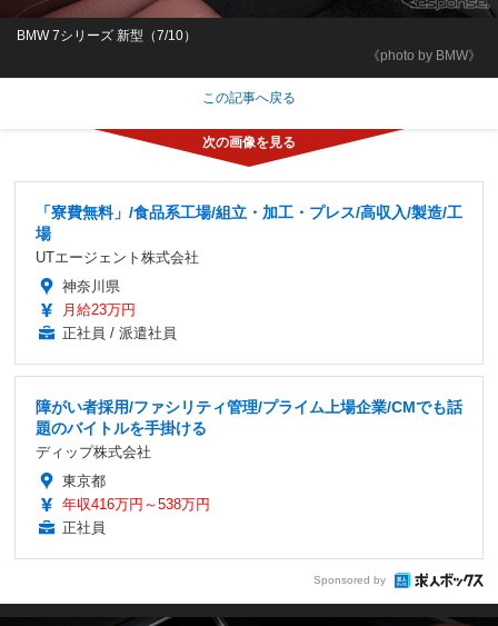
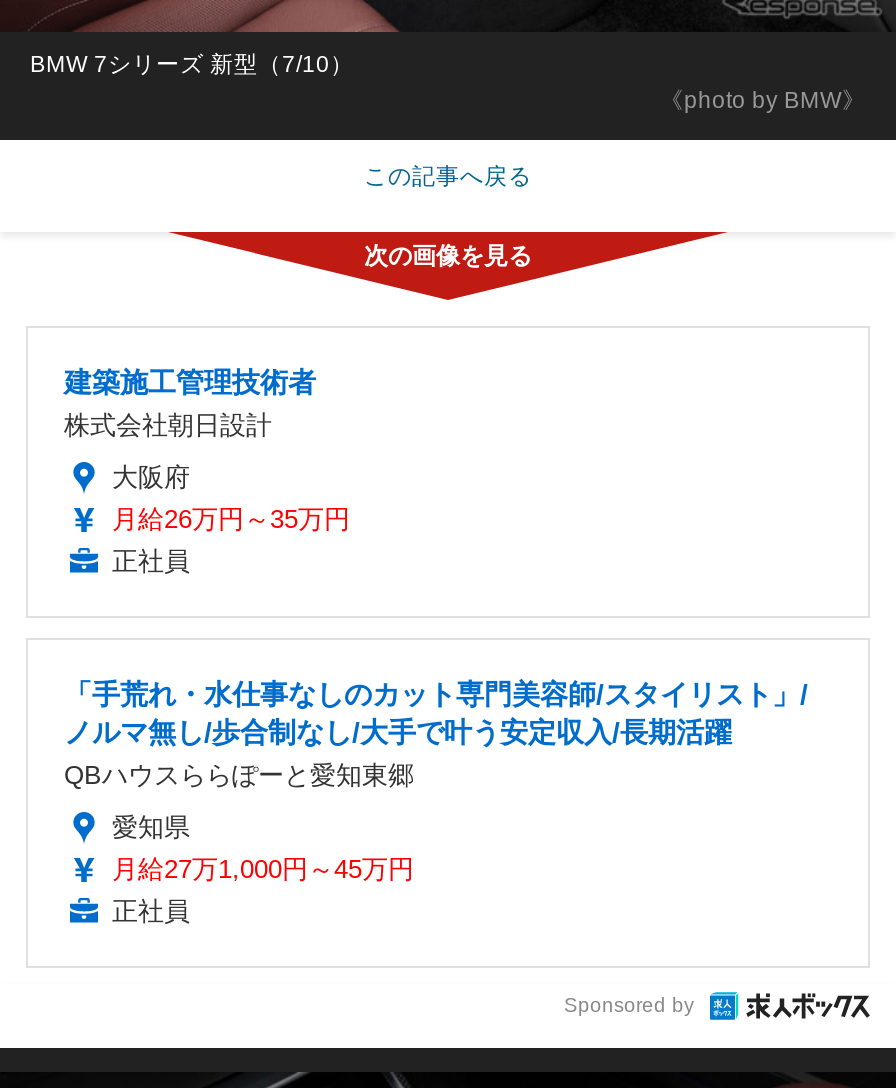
- 「寮費無料」/食品系工場/組立・加工・プレス/高収入/製造/工
- 場
- UTエージェント株式会社
+ 建築施工管理技術者
+ 株式会社朝日設計

- 神奈川県
- 月給23万円
- 正社員 / 派遣社員
+ 大阪府
+ 月給26万円～35万円
+ 正社員

- 障がい者採用/ファシリティ管理/プライム上場企業/CMでも話
- 題のバイトルを手掛ける
- ディップ株式会社
+ 「手荒れ・水仕事なしのカット専門美容師/スタイリスト」/
+ ノルマ無し/歩合制なし/大手で叶う安定収入/長期活躍
+ QBハウスららぽーと愛知東郷

- 東京都
- 年収416万円～538万円
+ 愛知県
+ 月給27万1,000円～45万円
